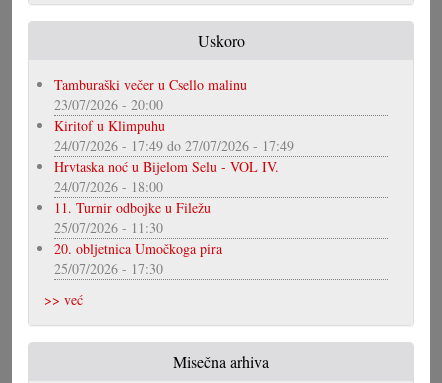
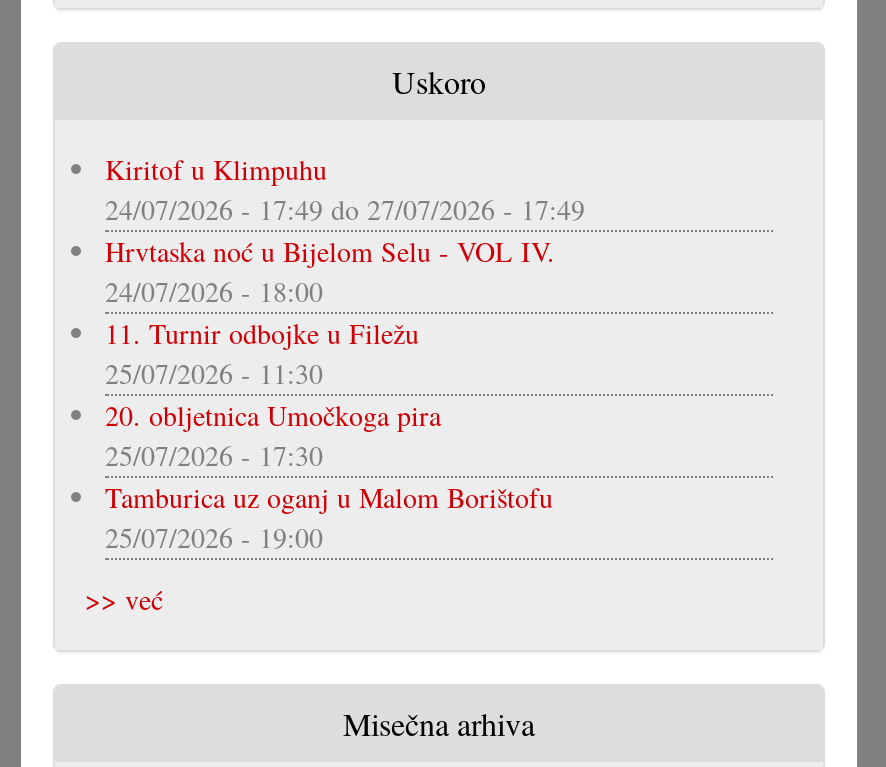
- Tamburaški večer u Csello malinu
- 23/07/2026 - 20:00

moved up: Kiritof u Klimpuhu | 24/07/2026 - 17:49 do 27/07/2026 - 17:49 | Hrvtaska noć u Bijelom Selu - VOL IV. | 24/07/2026 - 18:00 | 11. Turnir odbojke u Filežu | 25/07/2026 - 11:30 | 20. obljetnica Umočkoga pira | 25/07/2026 - 17:30

+ Tamburica uz oganj u Malom Borištofu
+ 25/07/2026 - 19:00
